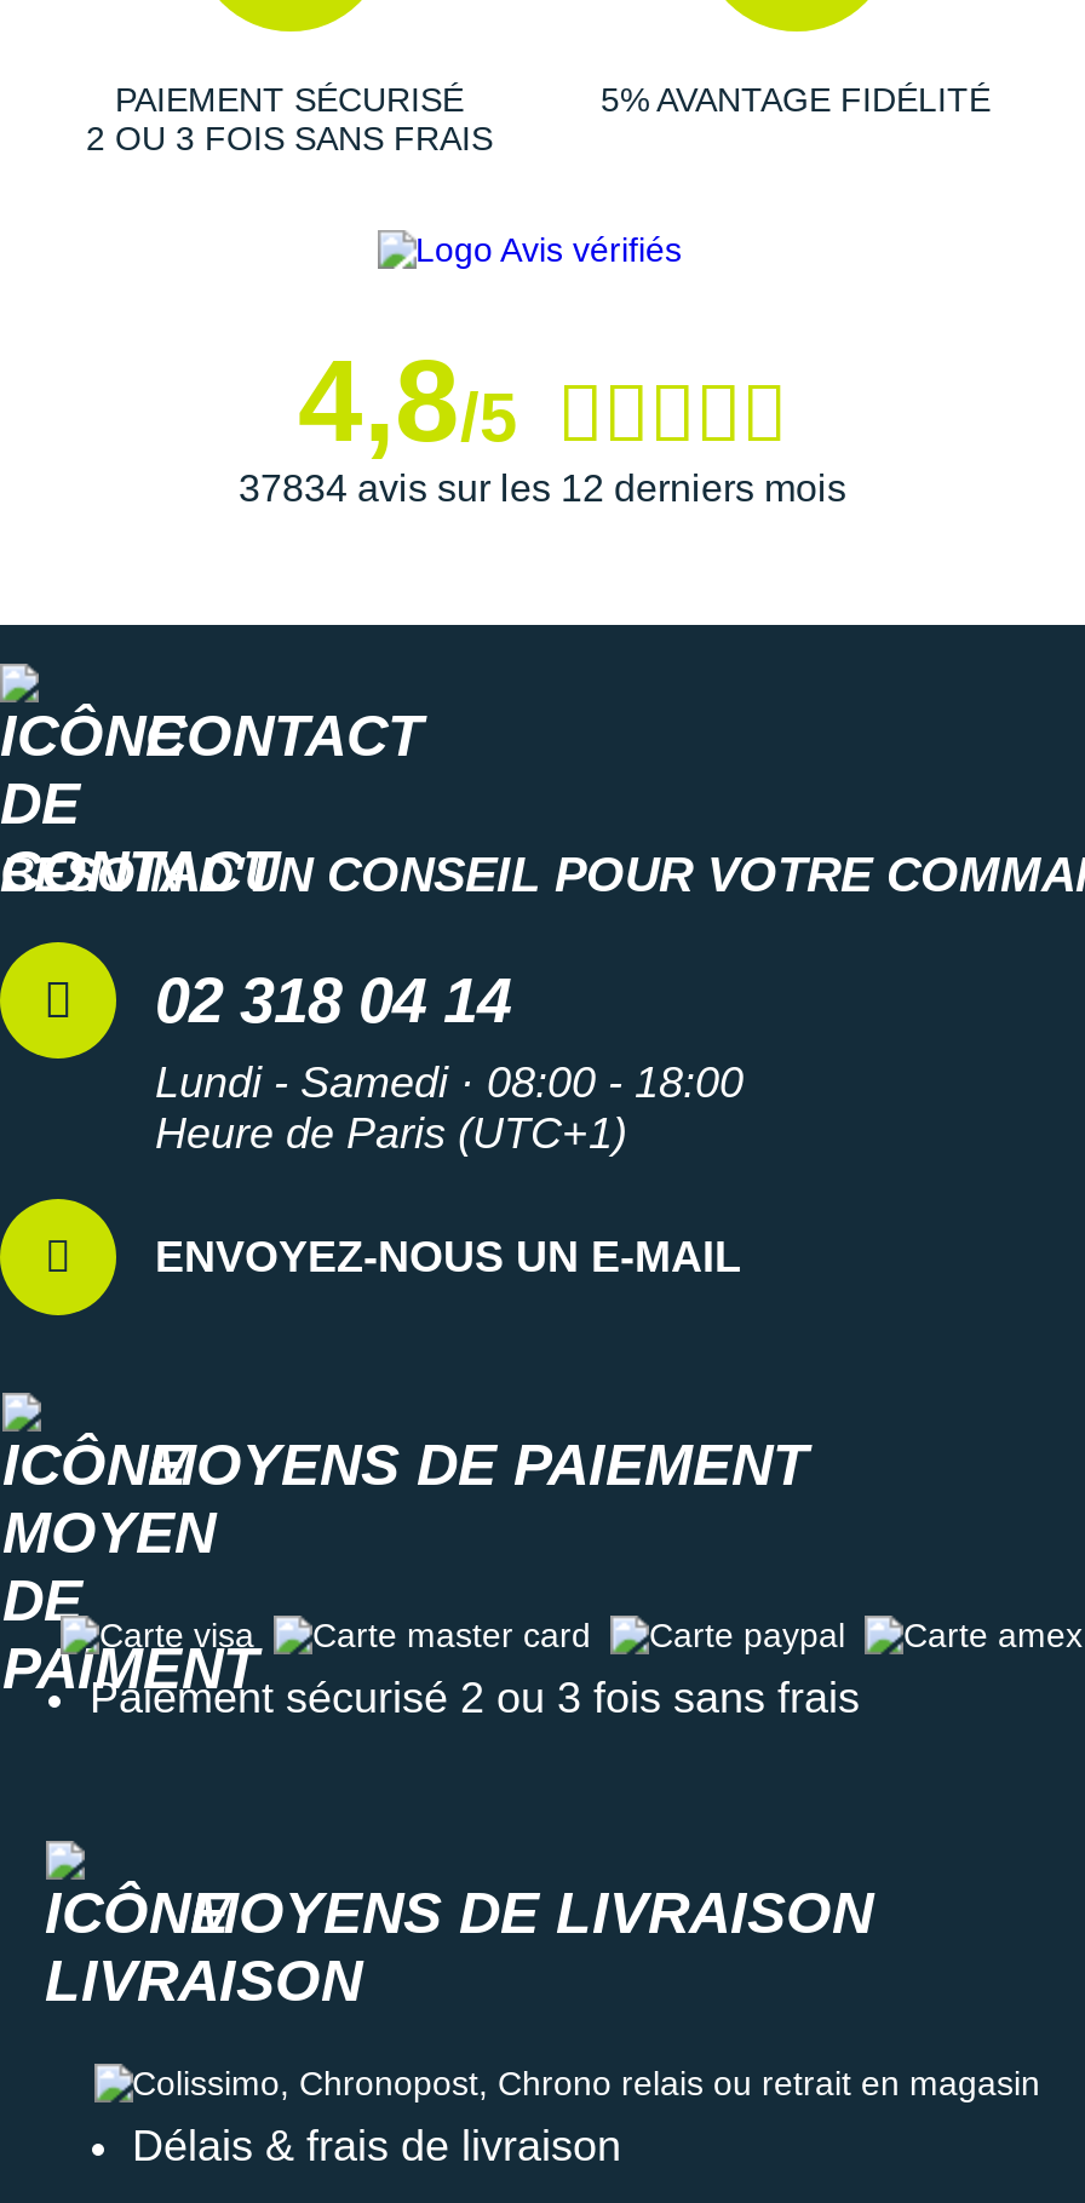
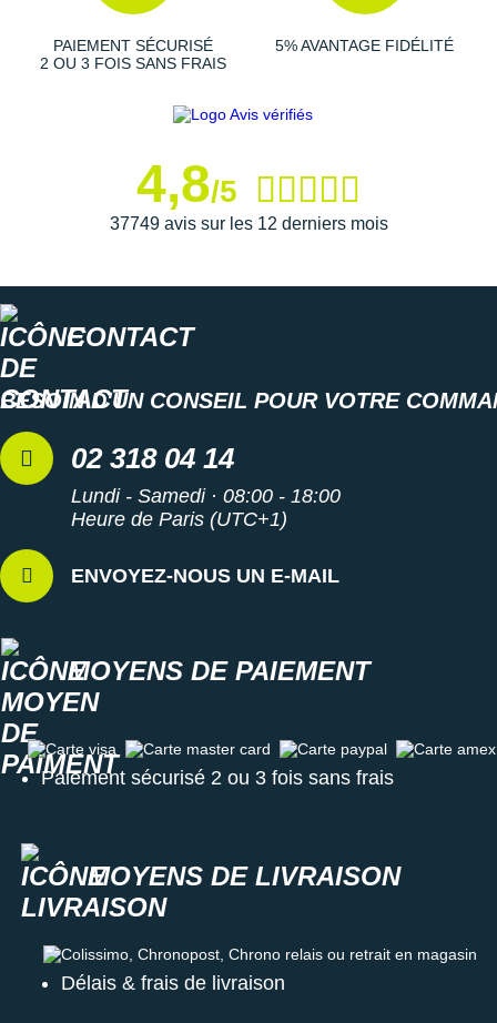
- 37834 avis sur les 12 derniers mois
+ 37749 avis sur les 12 derniers mois
